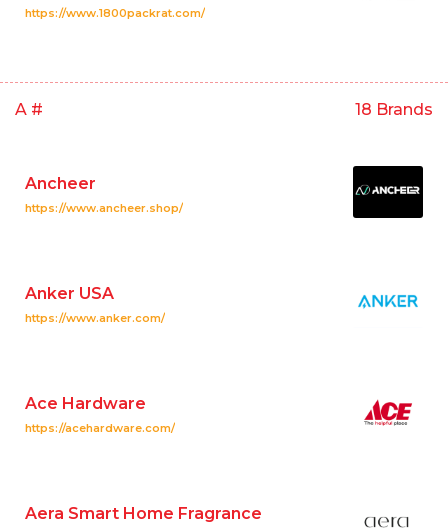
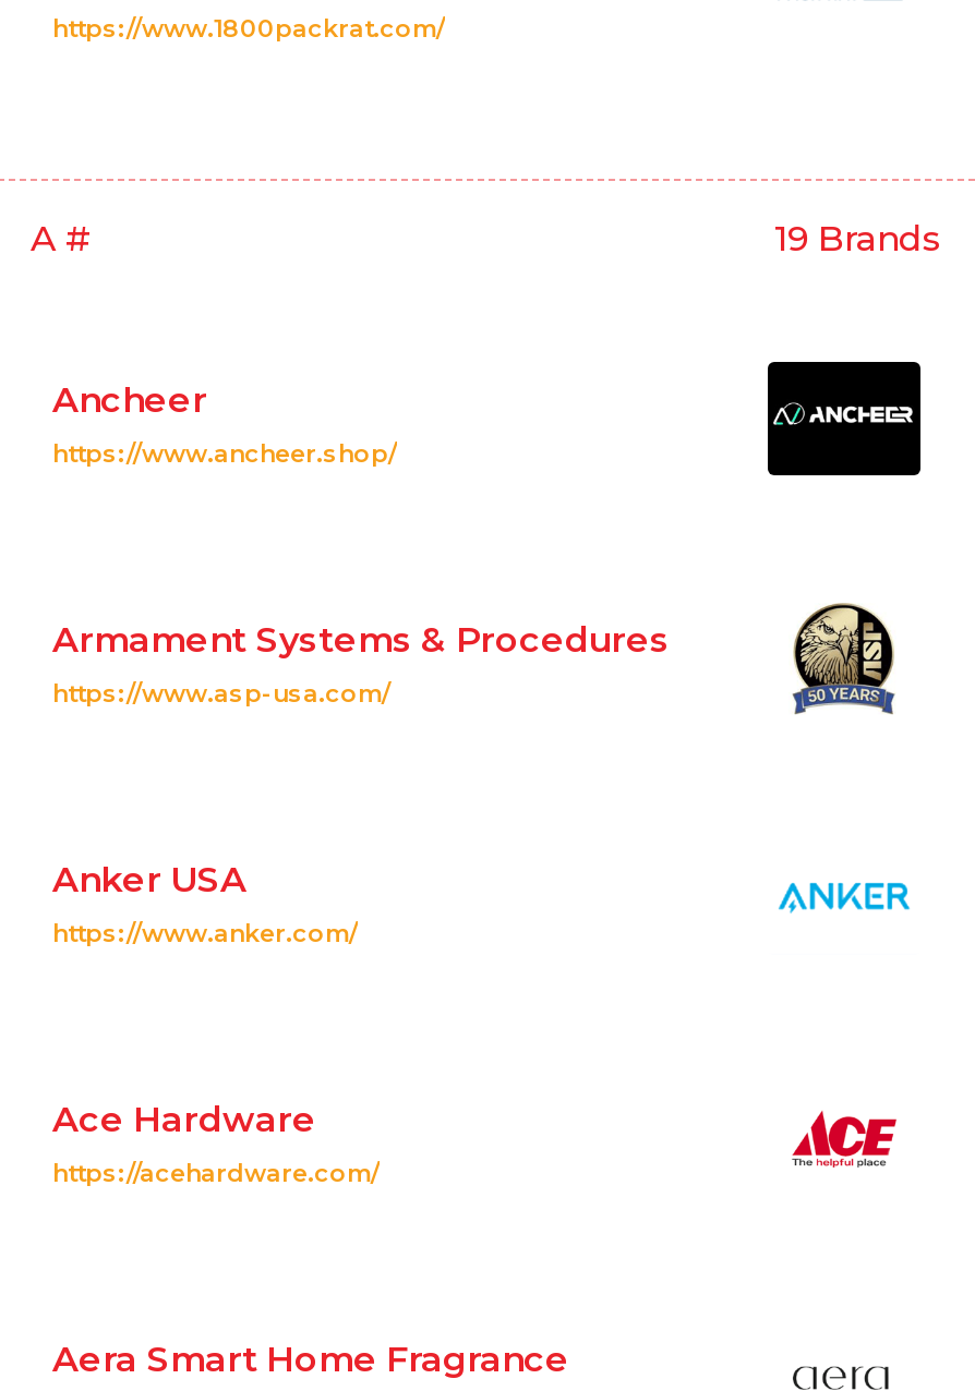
- 18 Brands
+ 19 Brands

+ Armament Systems & Procedures
+ https://www.asp-usa.com/

+ [image]
